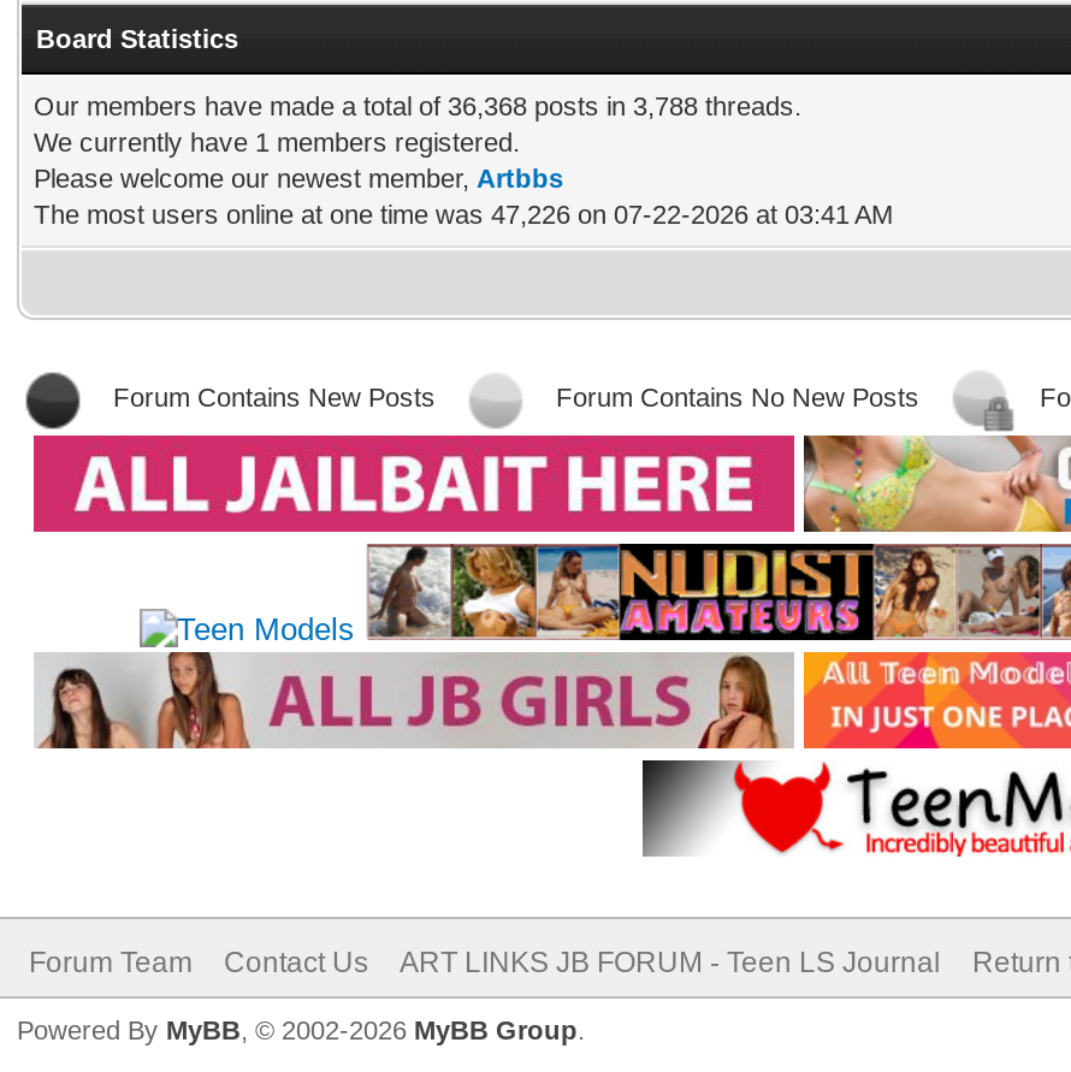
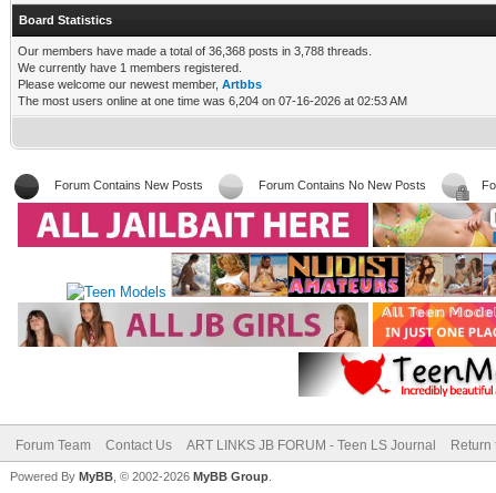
- The most users online at one time was 47,226 on 07-22-2026 at 03:41 AM
+ The most users online at one time was 6,204 on 07-16-2026 at 02:53 AM
